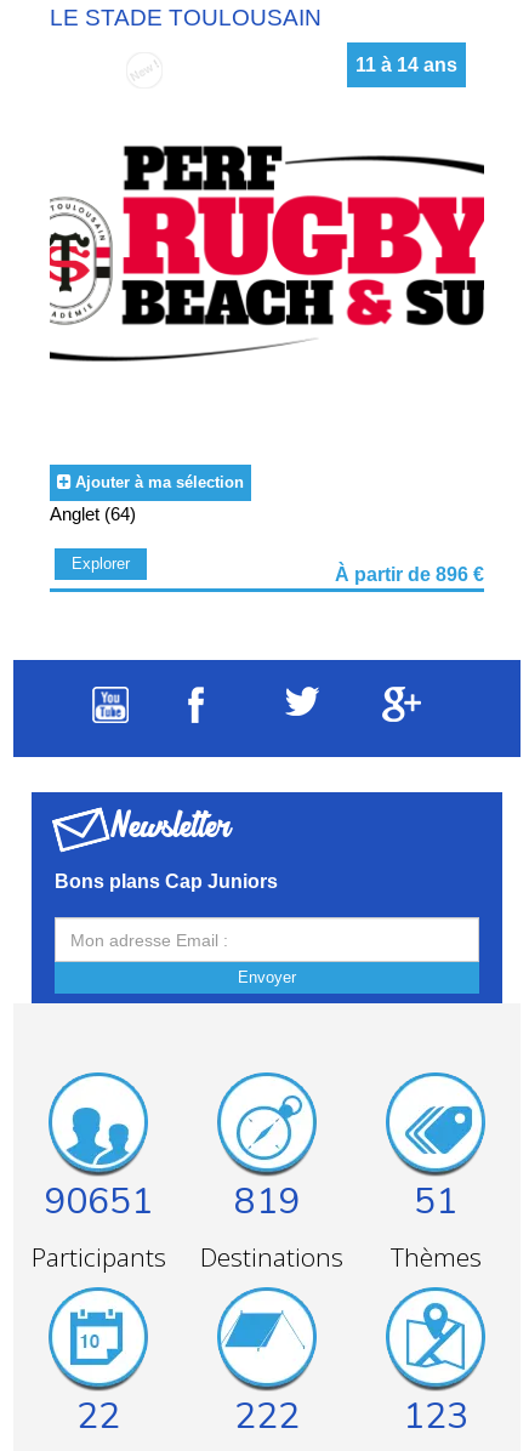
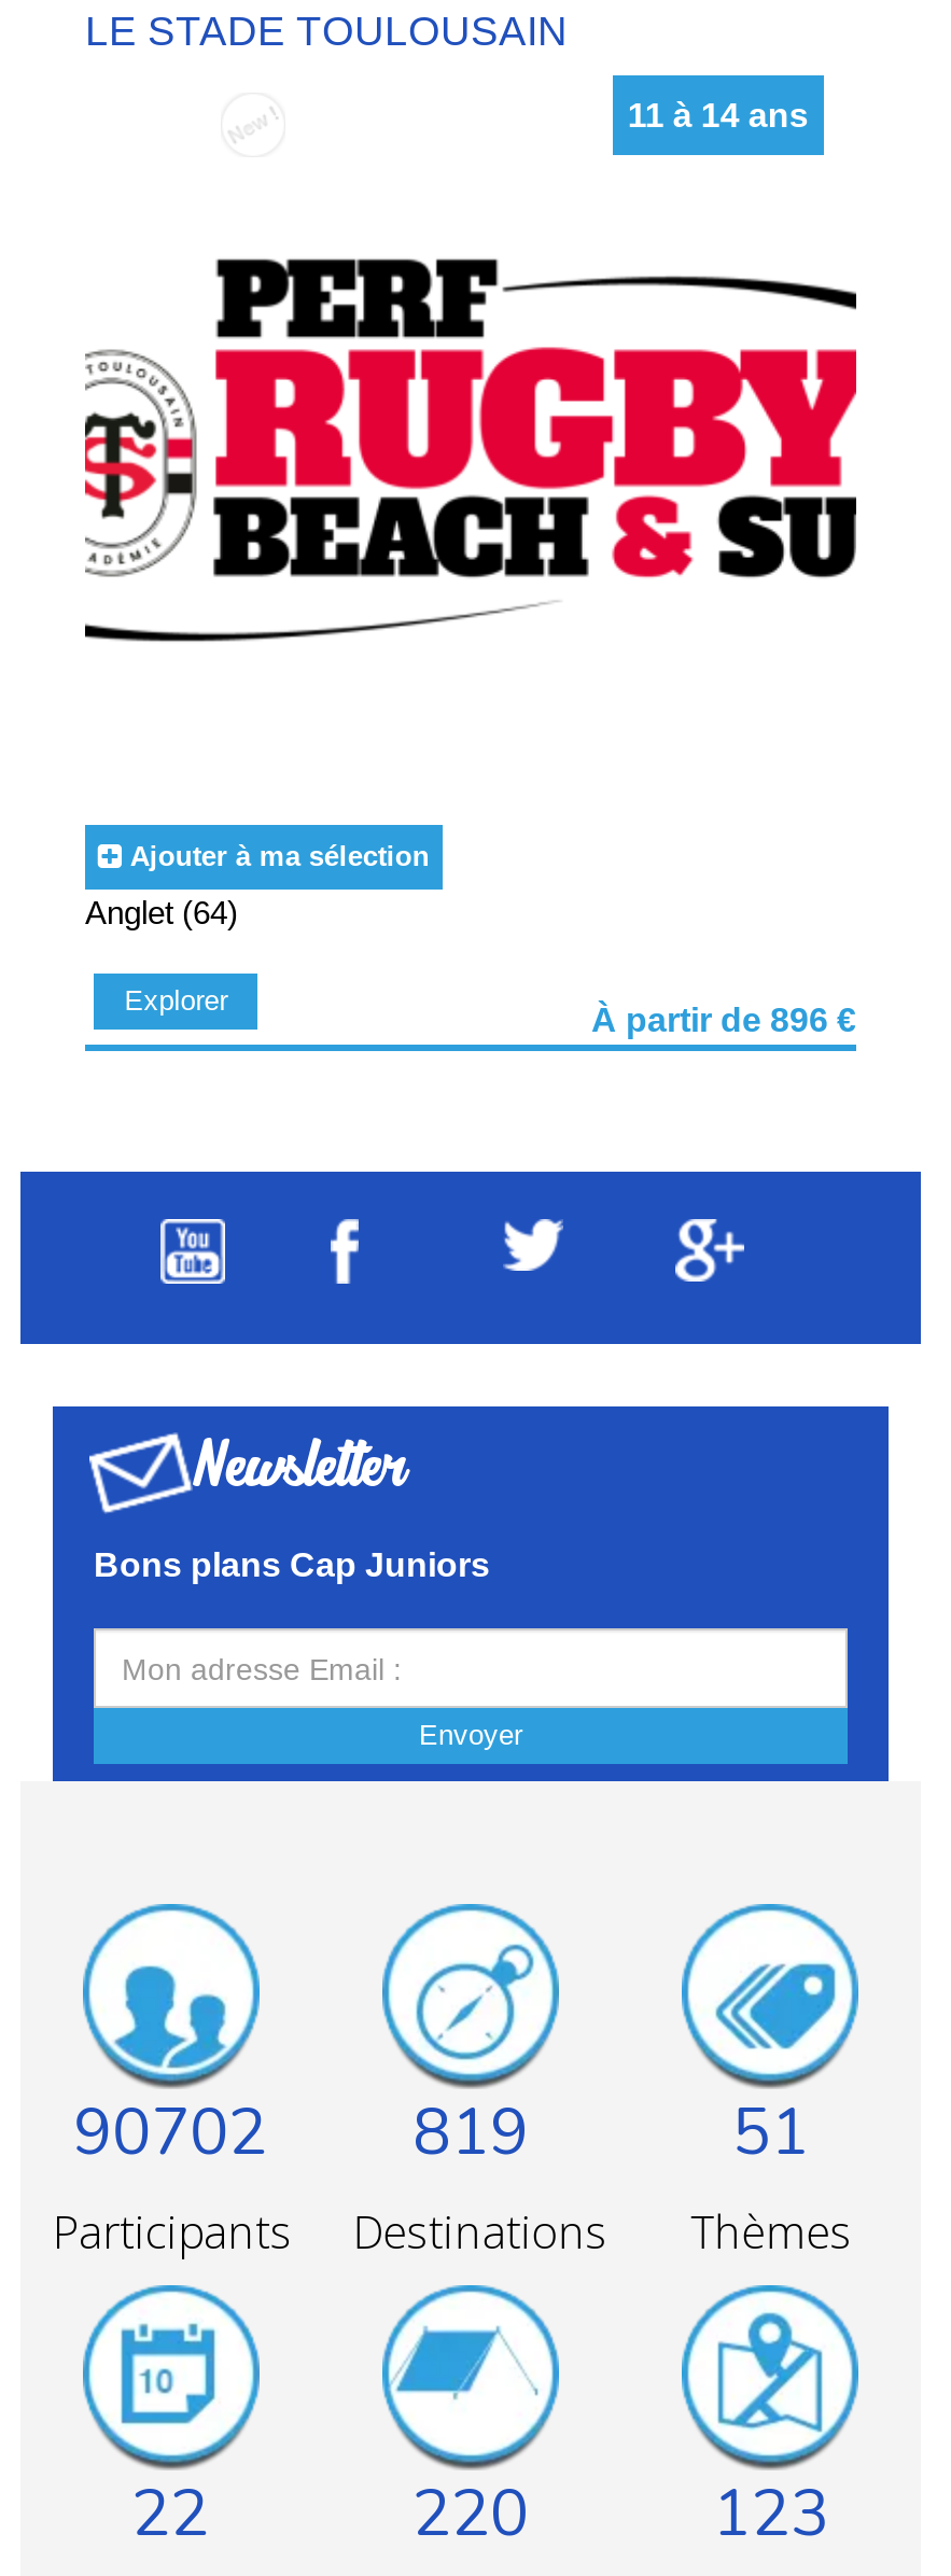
- 90651 819
+ 90702 819

- 222
+ 220
